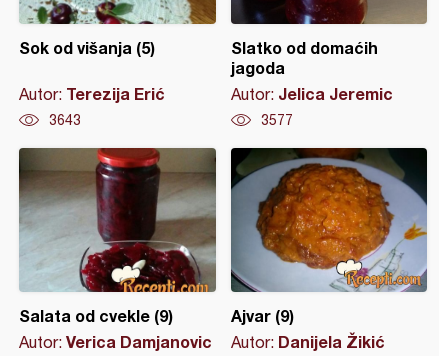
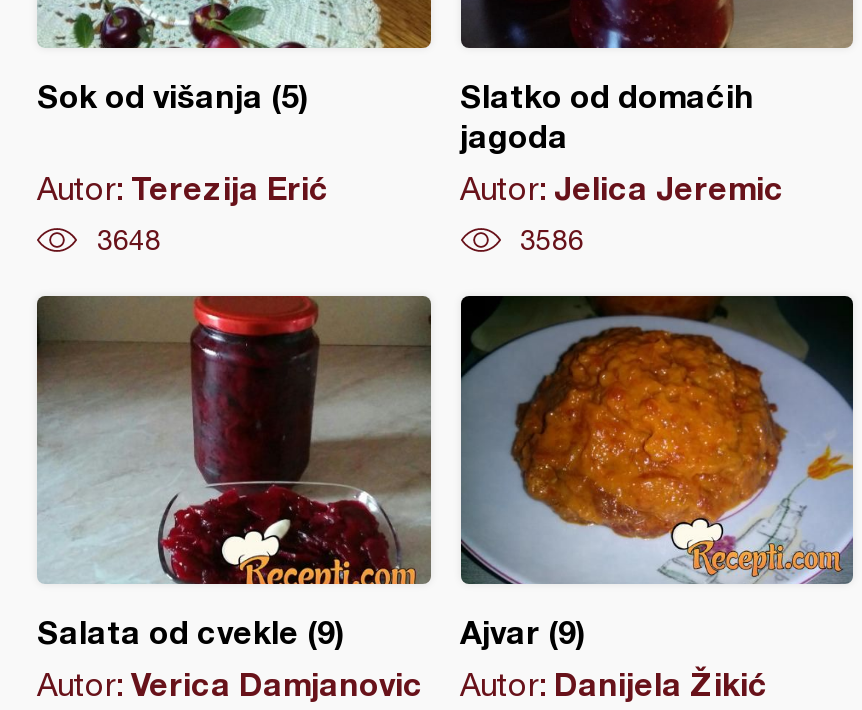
- 3643
+ 3648

- 3577
+ 3586
